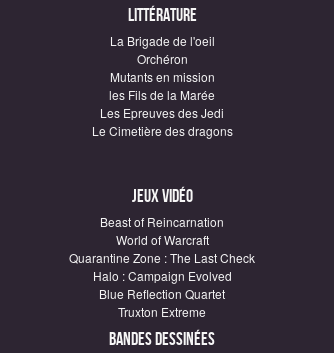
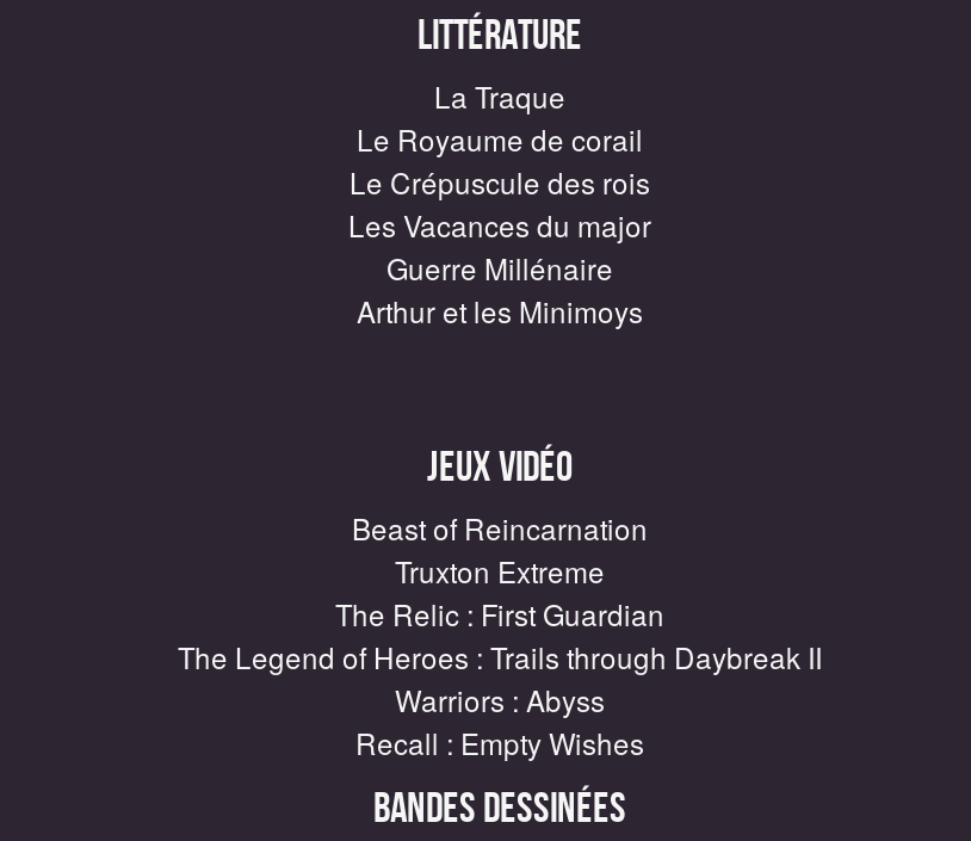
- La Brigade de l'oeil
- Orchéron
- Mutants en mission
- les Fils de la Marée
- Les Epreuves des Jedi
- Le Cimetière des dragons
+ La Traque
+ Le Royaume de corail
+ Le Crépuscule des rois
+ Les Vacances du major
+ Guerre Millénaire
+ Arthur et les Minimoys

- World of Warcraft
- Quarantine Zone : The Last Check
- Halo : Campaign Evolved
- Blue Reflection Quartet

moved up: Truxton Extreme

+ The Relic : First Guardian
+ The Legend of Heroes : Trails through Daybreak II
+ Warriors : Abyss
+ Recall : Empty Wishes
